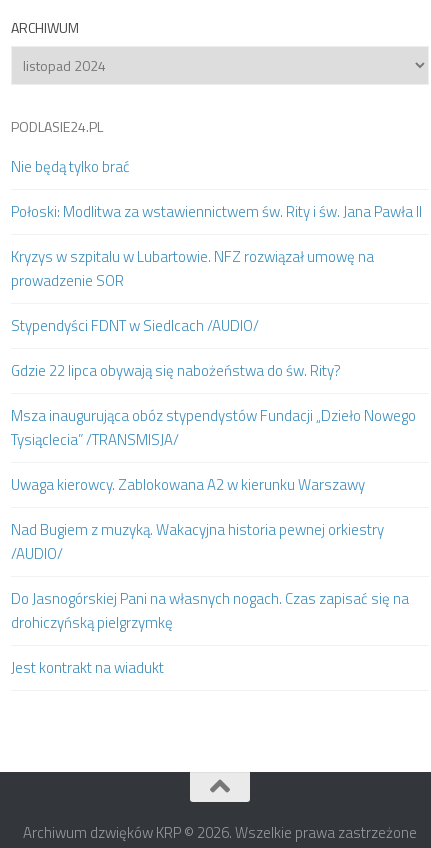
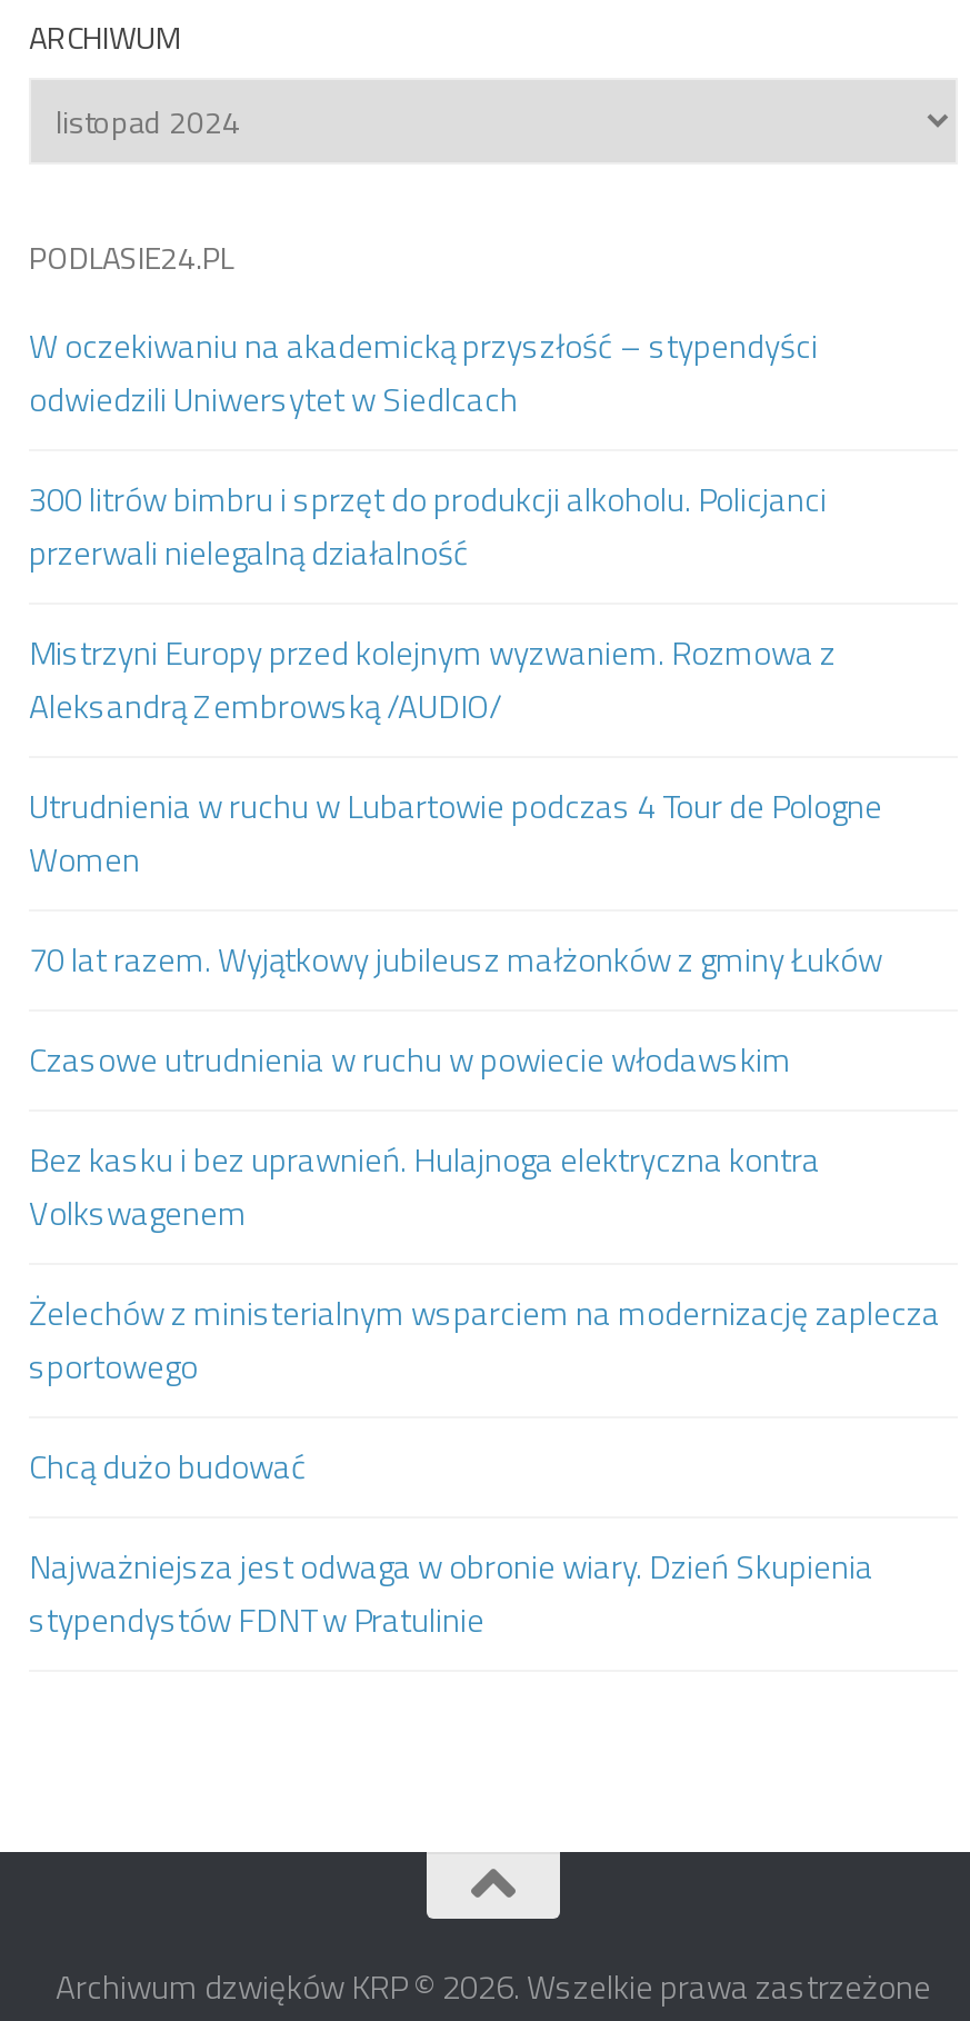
- Nie będą tylko brać
+ W oczekiwaniu na akademicką przyszłość – stypendyści
+ odwiedzili Uniwersytet w Siedlcach

- Połoski: Modlitwa za wstawiennictwem św. Rity i św. Jana Pawła II
+ 300 litrów bimbru i sprzęt do produkcji alkoholu. Policjanci
+ przerwali nielegalną działalność

- Kryzys w szpitalu w Lubartowie. NFZ rozwiązał umowę na
- prowadzenie SOR
+ Mistrzyni Europy przed kolejnym wyzwaniem. Rozmowa z
+ Aleksandrą Zembrowską /AUDIO/

- Stypendyści FDNT w Siedlcach /AUDIO/
+ Utrudnienia w ruchu w Lubartowie podczas 4 Tour de Pologne
+ Women

- Gdzie 22 lipca obywają się nabożeństwa do św. Rity?
+ 70 lat razem. Wyjątkowy jubileusz małżonków z gminy Łuków

- Msza inaugurująca obóz stypendystów Fundacji „Dzieło Nowego
- Tysiąclecia” /TRANSMISJA/
+ Czasowe utrudnienia w ruchu w powiecie włodawskim

- Uwaga kierowcy. Zablokowana A2 w kierunku Warszawy
+ Bez kasku i bez uprawnień. Hulajnoga elektryczna kontra
+ Volkswagenem

- Nad Bugiem z muzyką. Wakacyjna historia pewnej orkiestry
- /AUDIO/
+ Żelechów z ministerialnym wsparciem na modernizację zaplecza
+ sportowego

- Do Jasnogórskiej Pani na własnych nogach. Czas zapisać się na
- drohiczyńską pielgrzymkę
+ Chcą dużo budować

- Jest kontrakt na wiadukt
+ Najważniejsza jest odwaga w obronie wiary. Dzień Skupienia
+ stypendystów FDNT w Pratulinie
